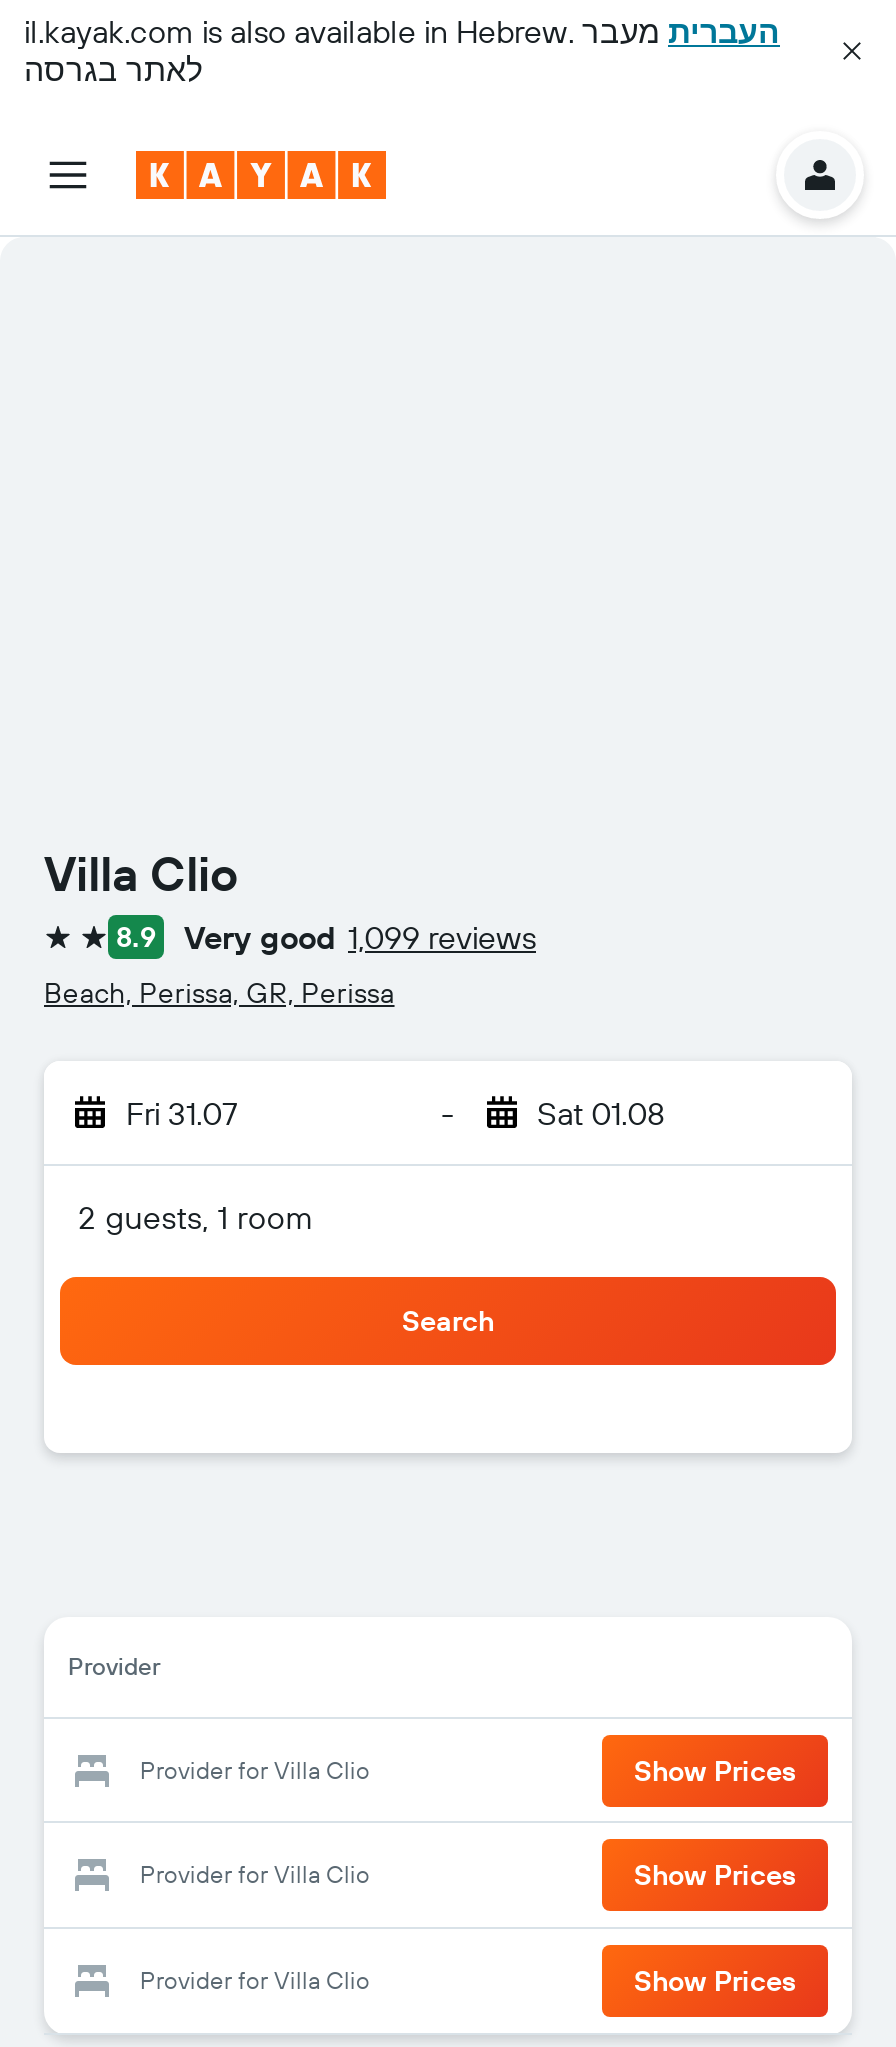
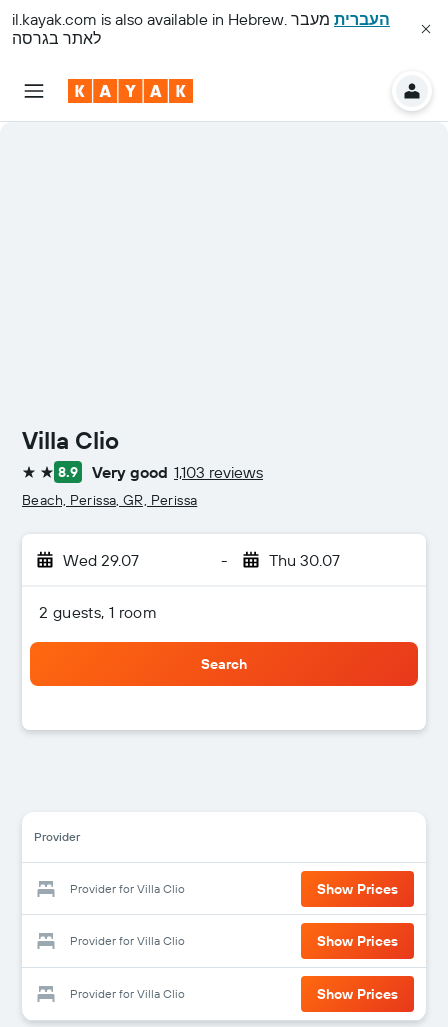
- Very good 1,099 reviews
+ Very good 1,103 reviews

- Fri 31.07
+ Wed 29.07

- Sat 01.08
+ Thu 30.07
